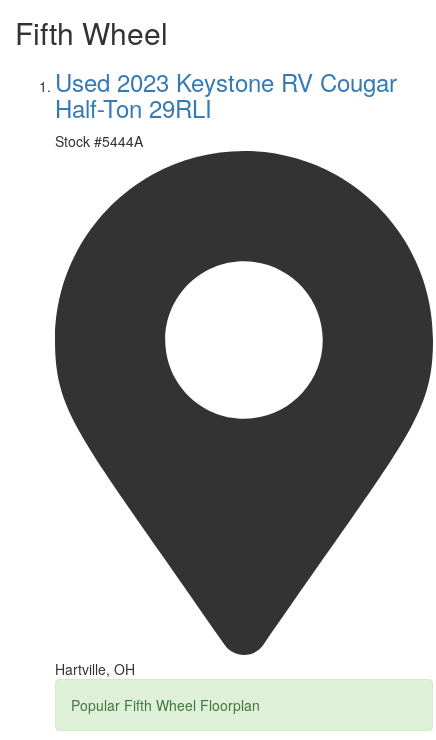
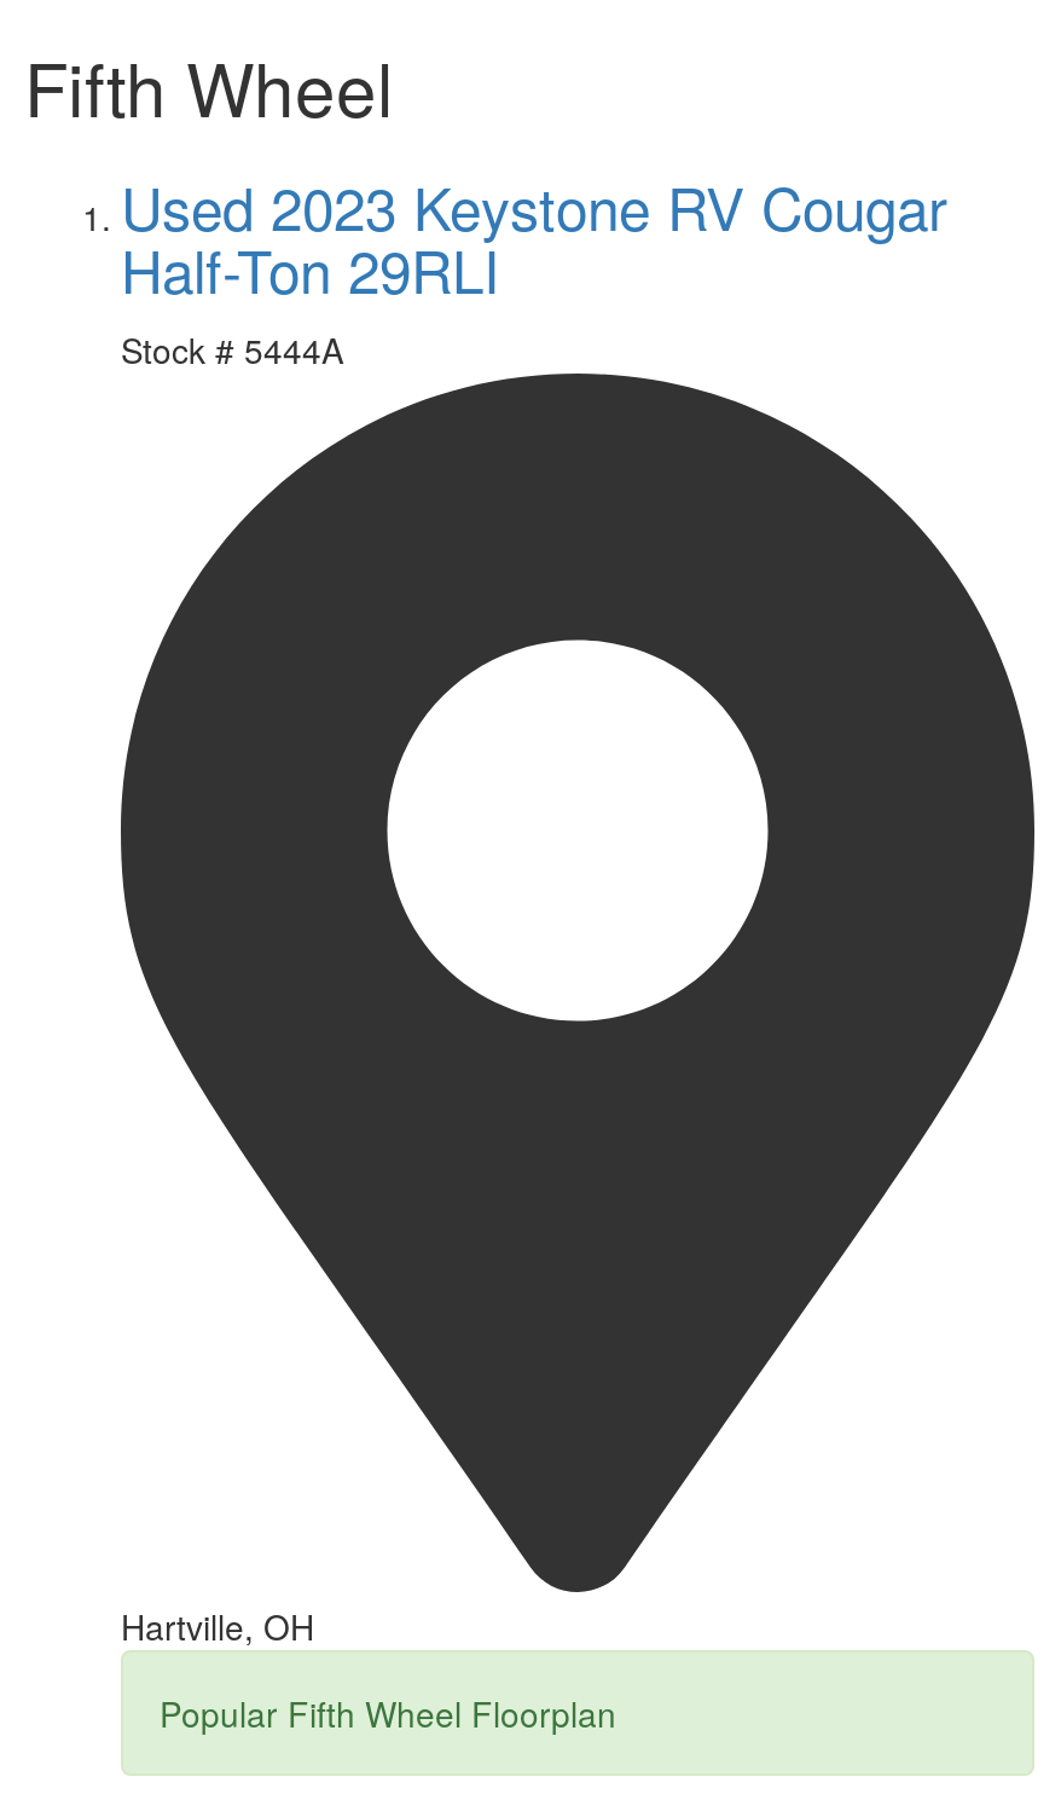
- Stock #5444A
+ Stock # 5444A
